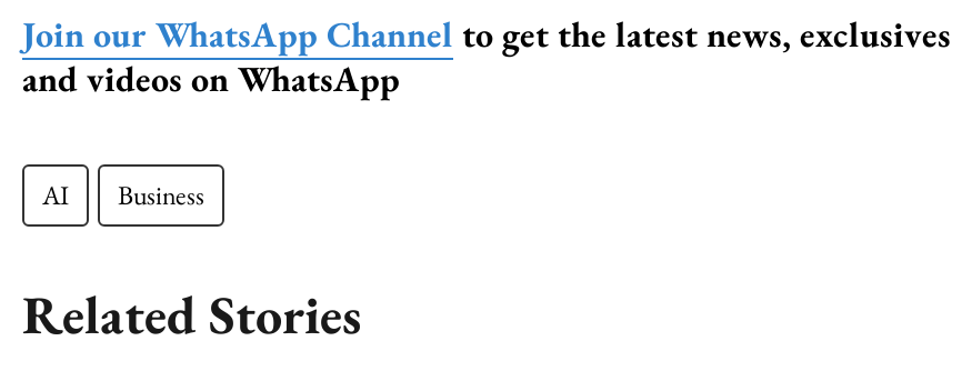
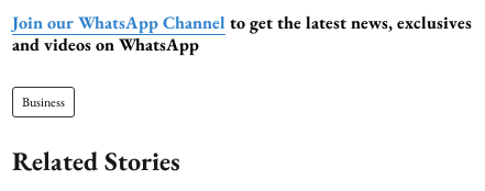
- AI
